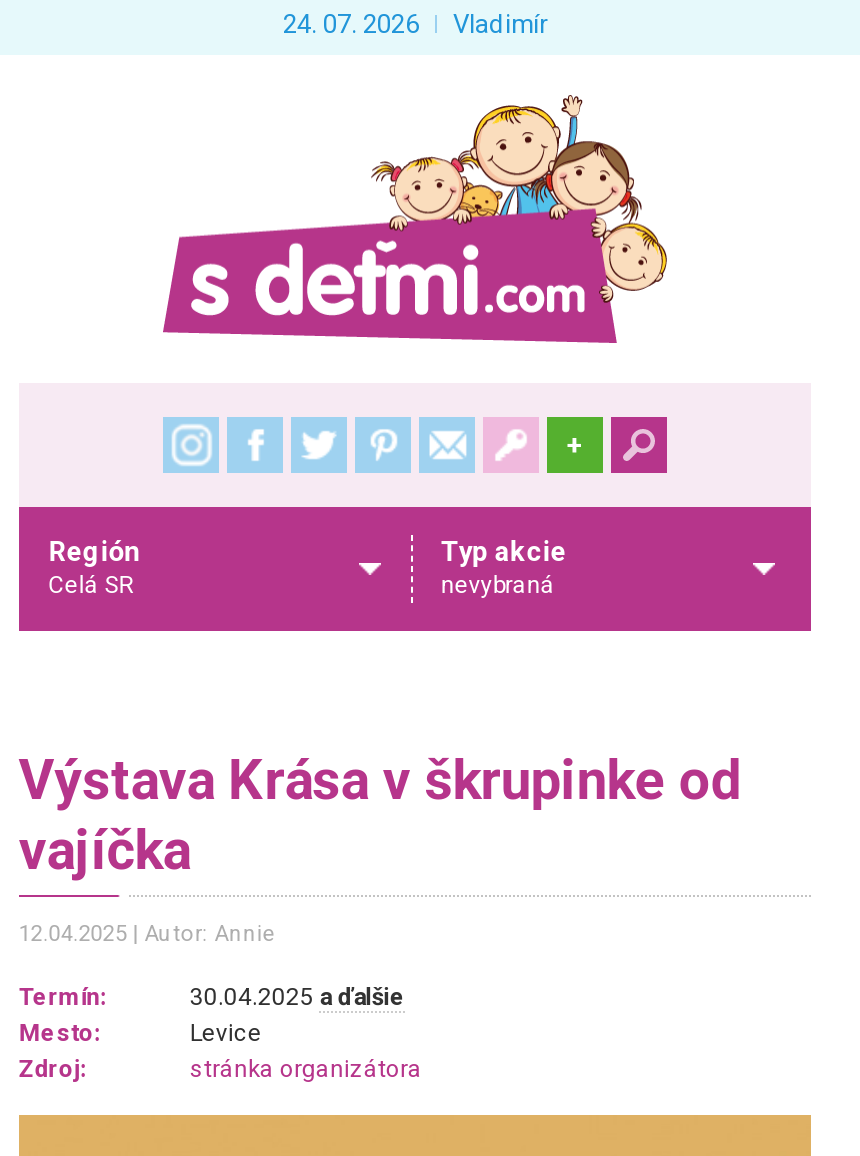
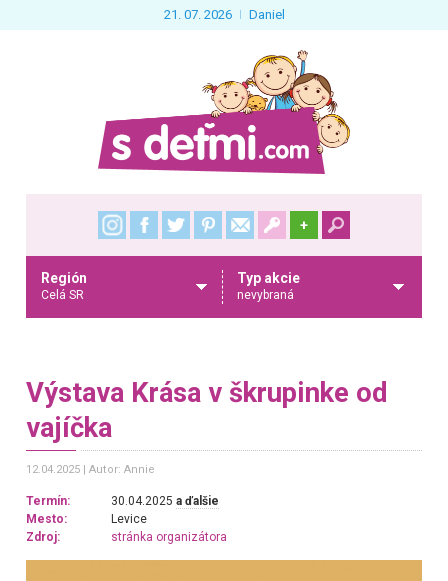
- 24. 07. 2026
- Vladimír
+ 21. 07. 2026
+ Daniel
